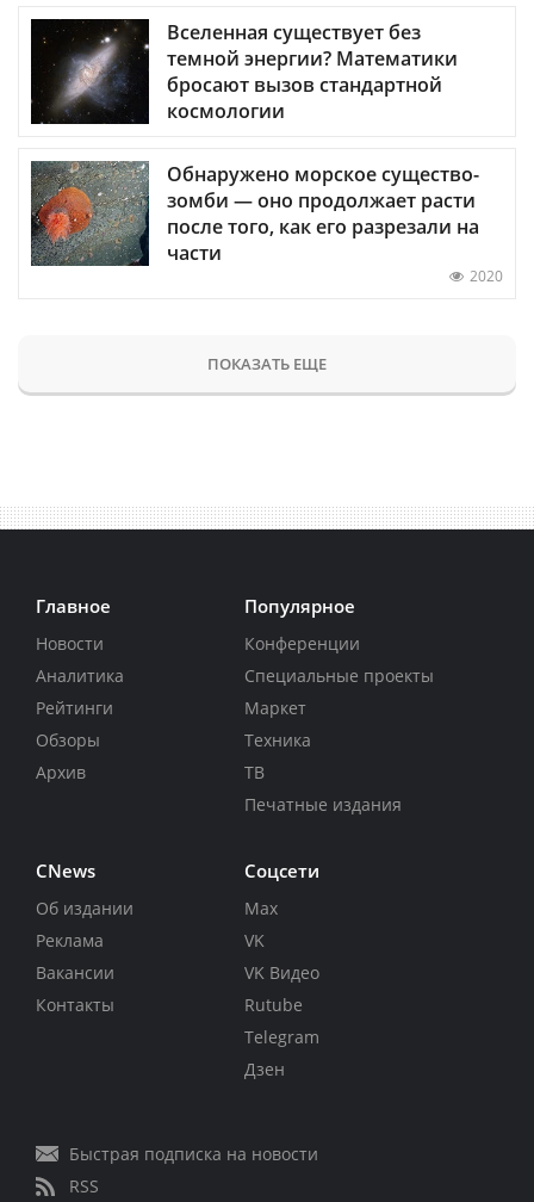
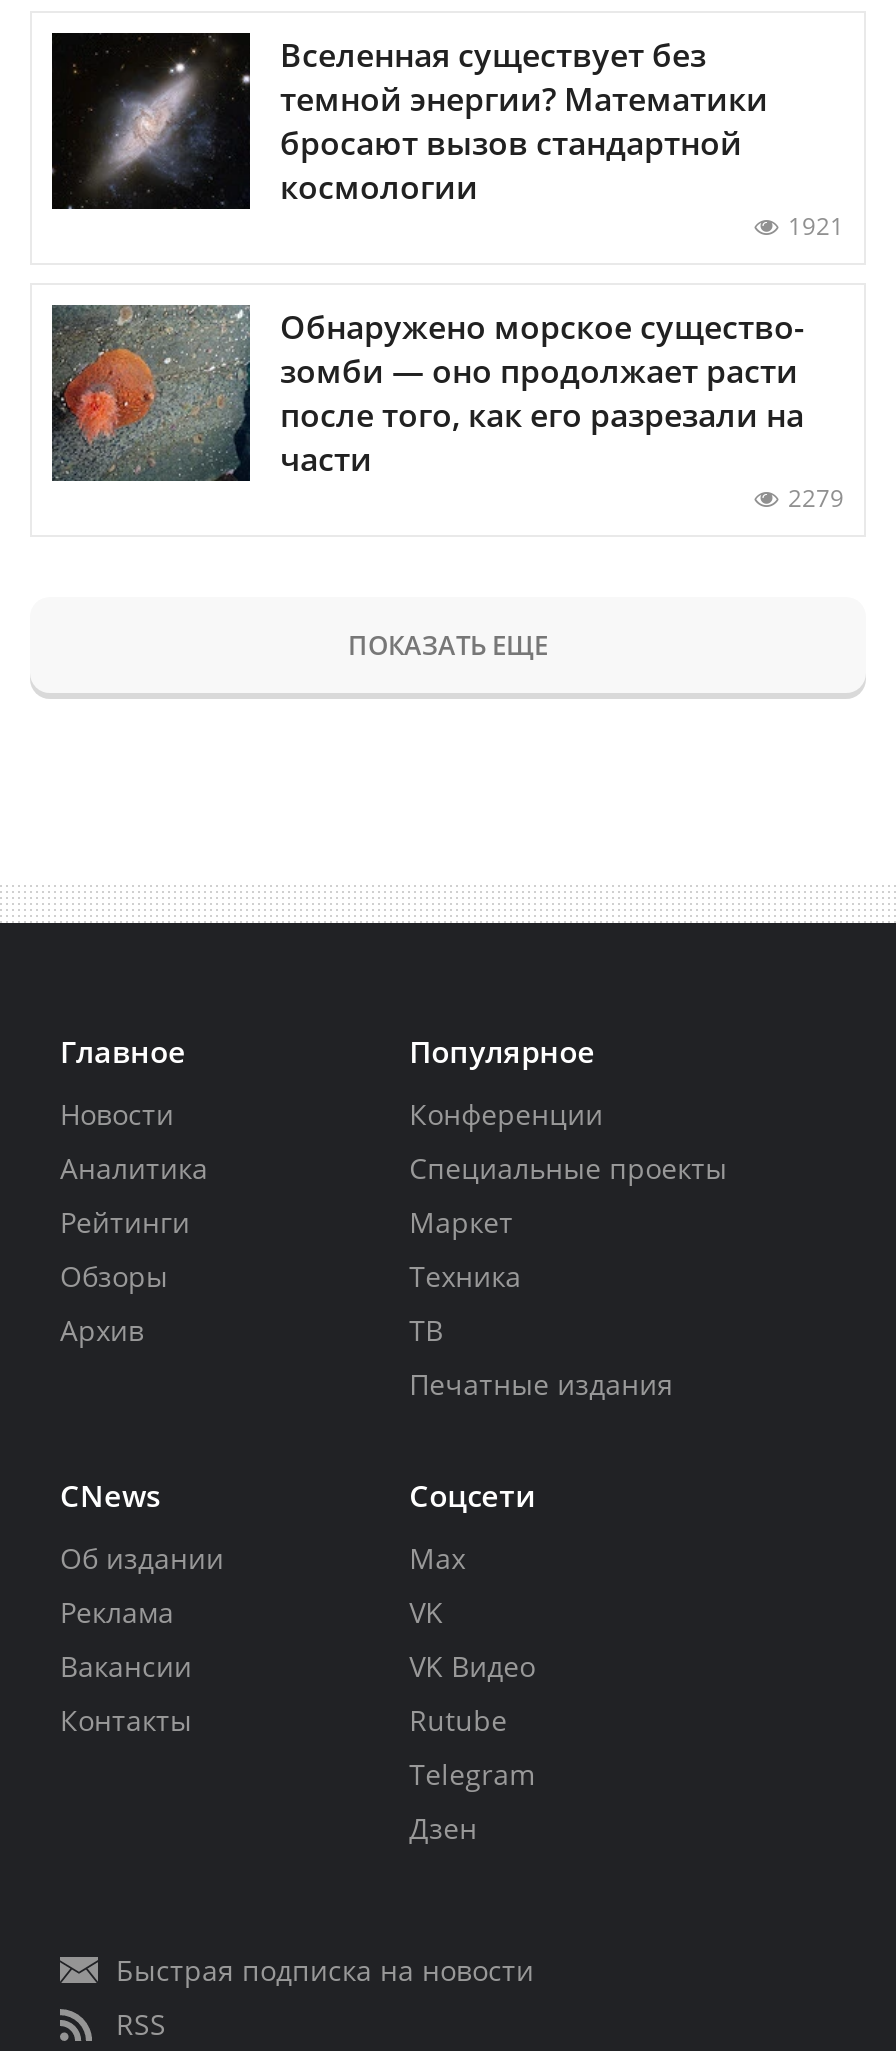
+ 1921

- 2020
+ 2279
